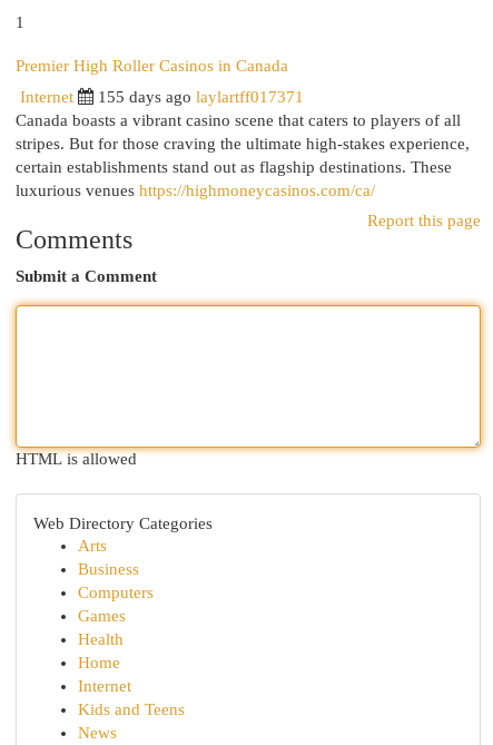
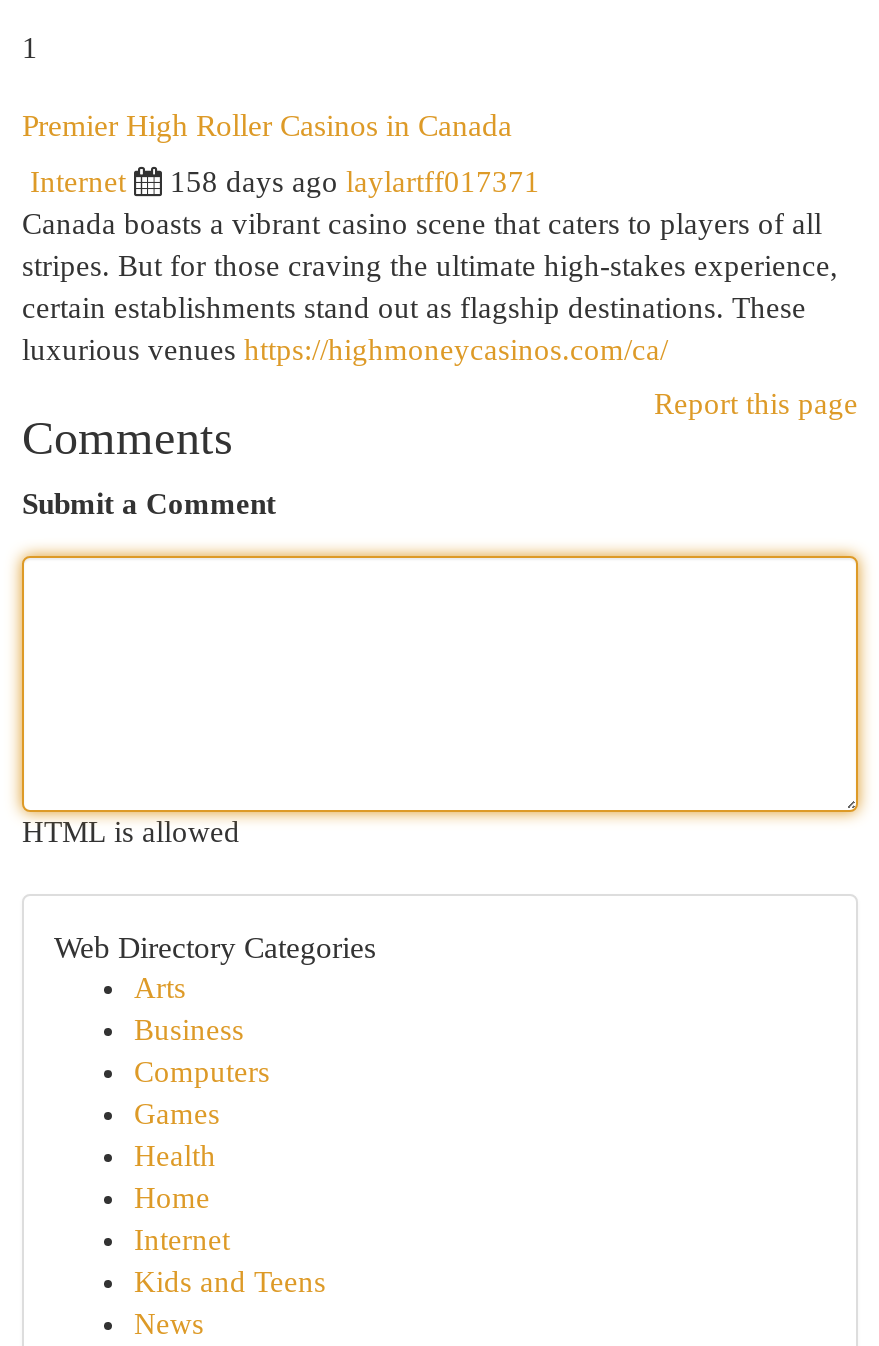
- 155 days ago laylartff017371
+ 158 days ago laylartff017371
